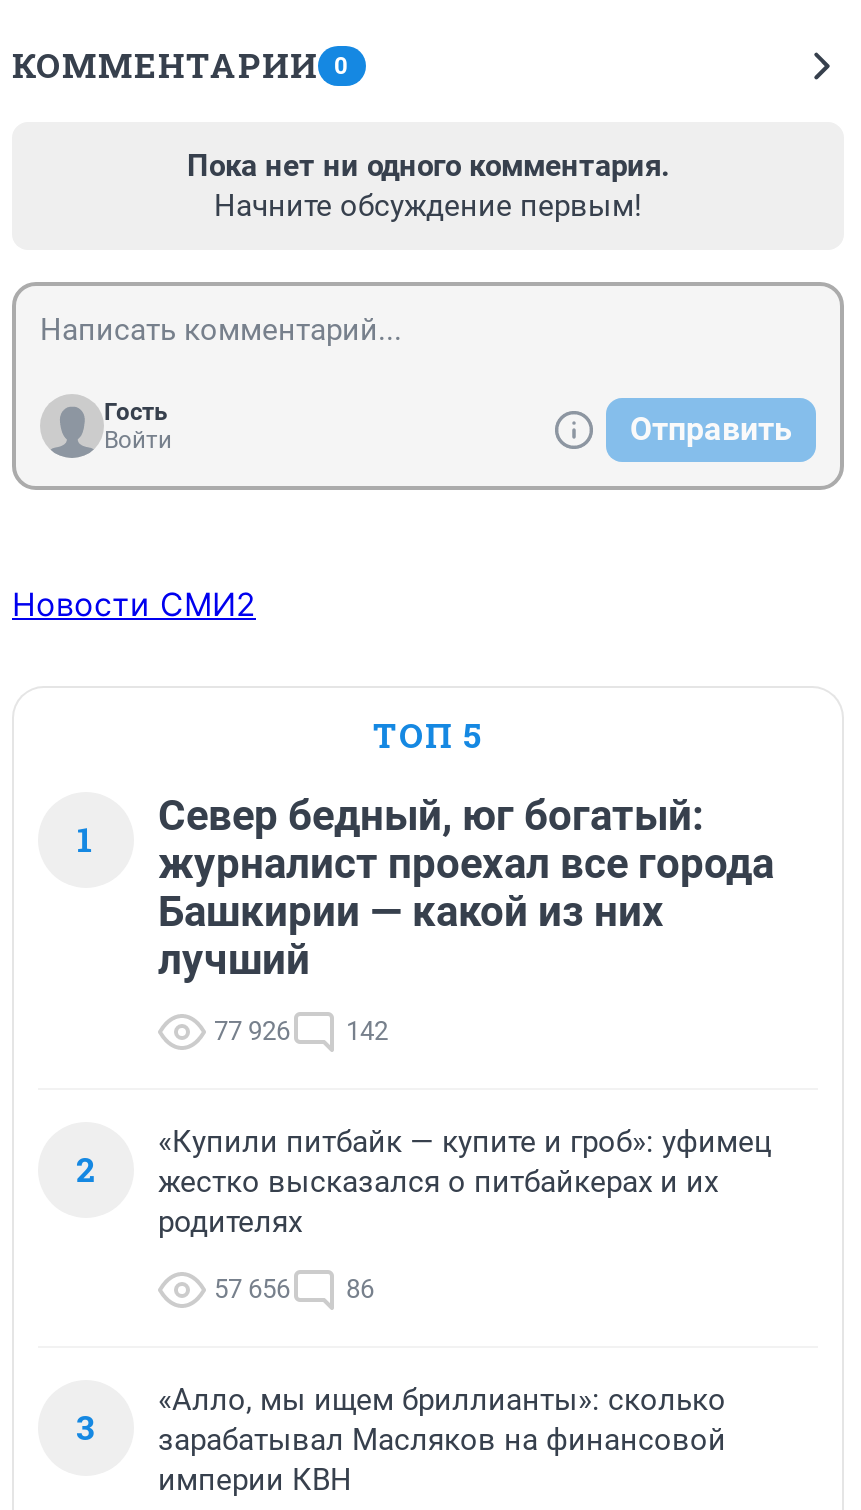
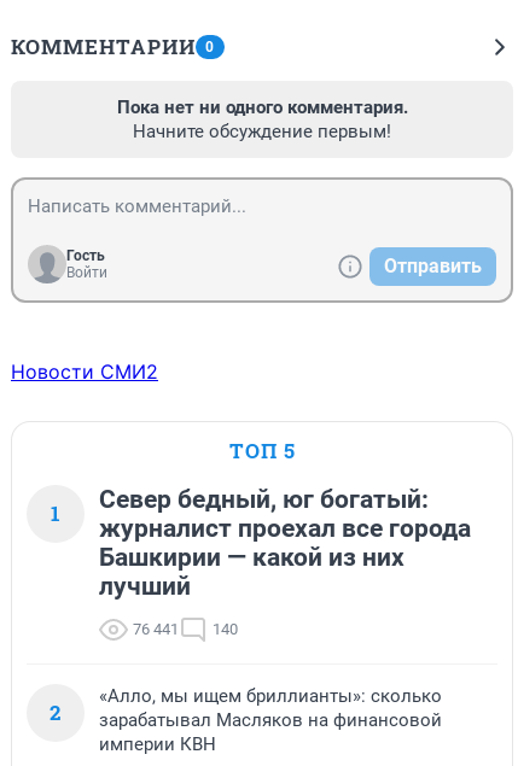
- 77 926
+ 76 441

- 142
+ 140

- «Купили питбайк — купите и гроб»: уфимец
- жестко высказался о питбайкерах и их
- родителях
- 57 656
- 86
- 3
